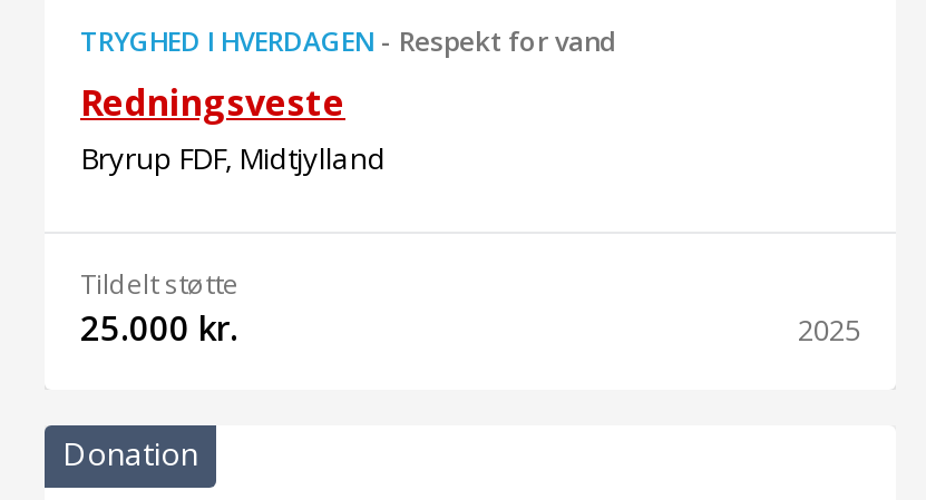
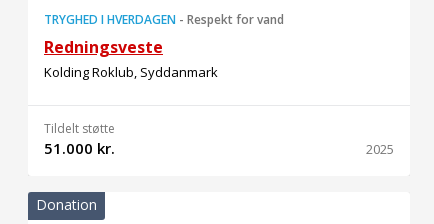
- Bryrup FDF, Midtjylland
+ Kolding Roklub, Syddanmark

- 25.000 kr.
+ 51.000 kr.
